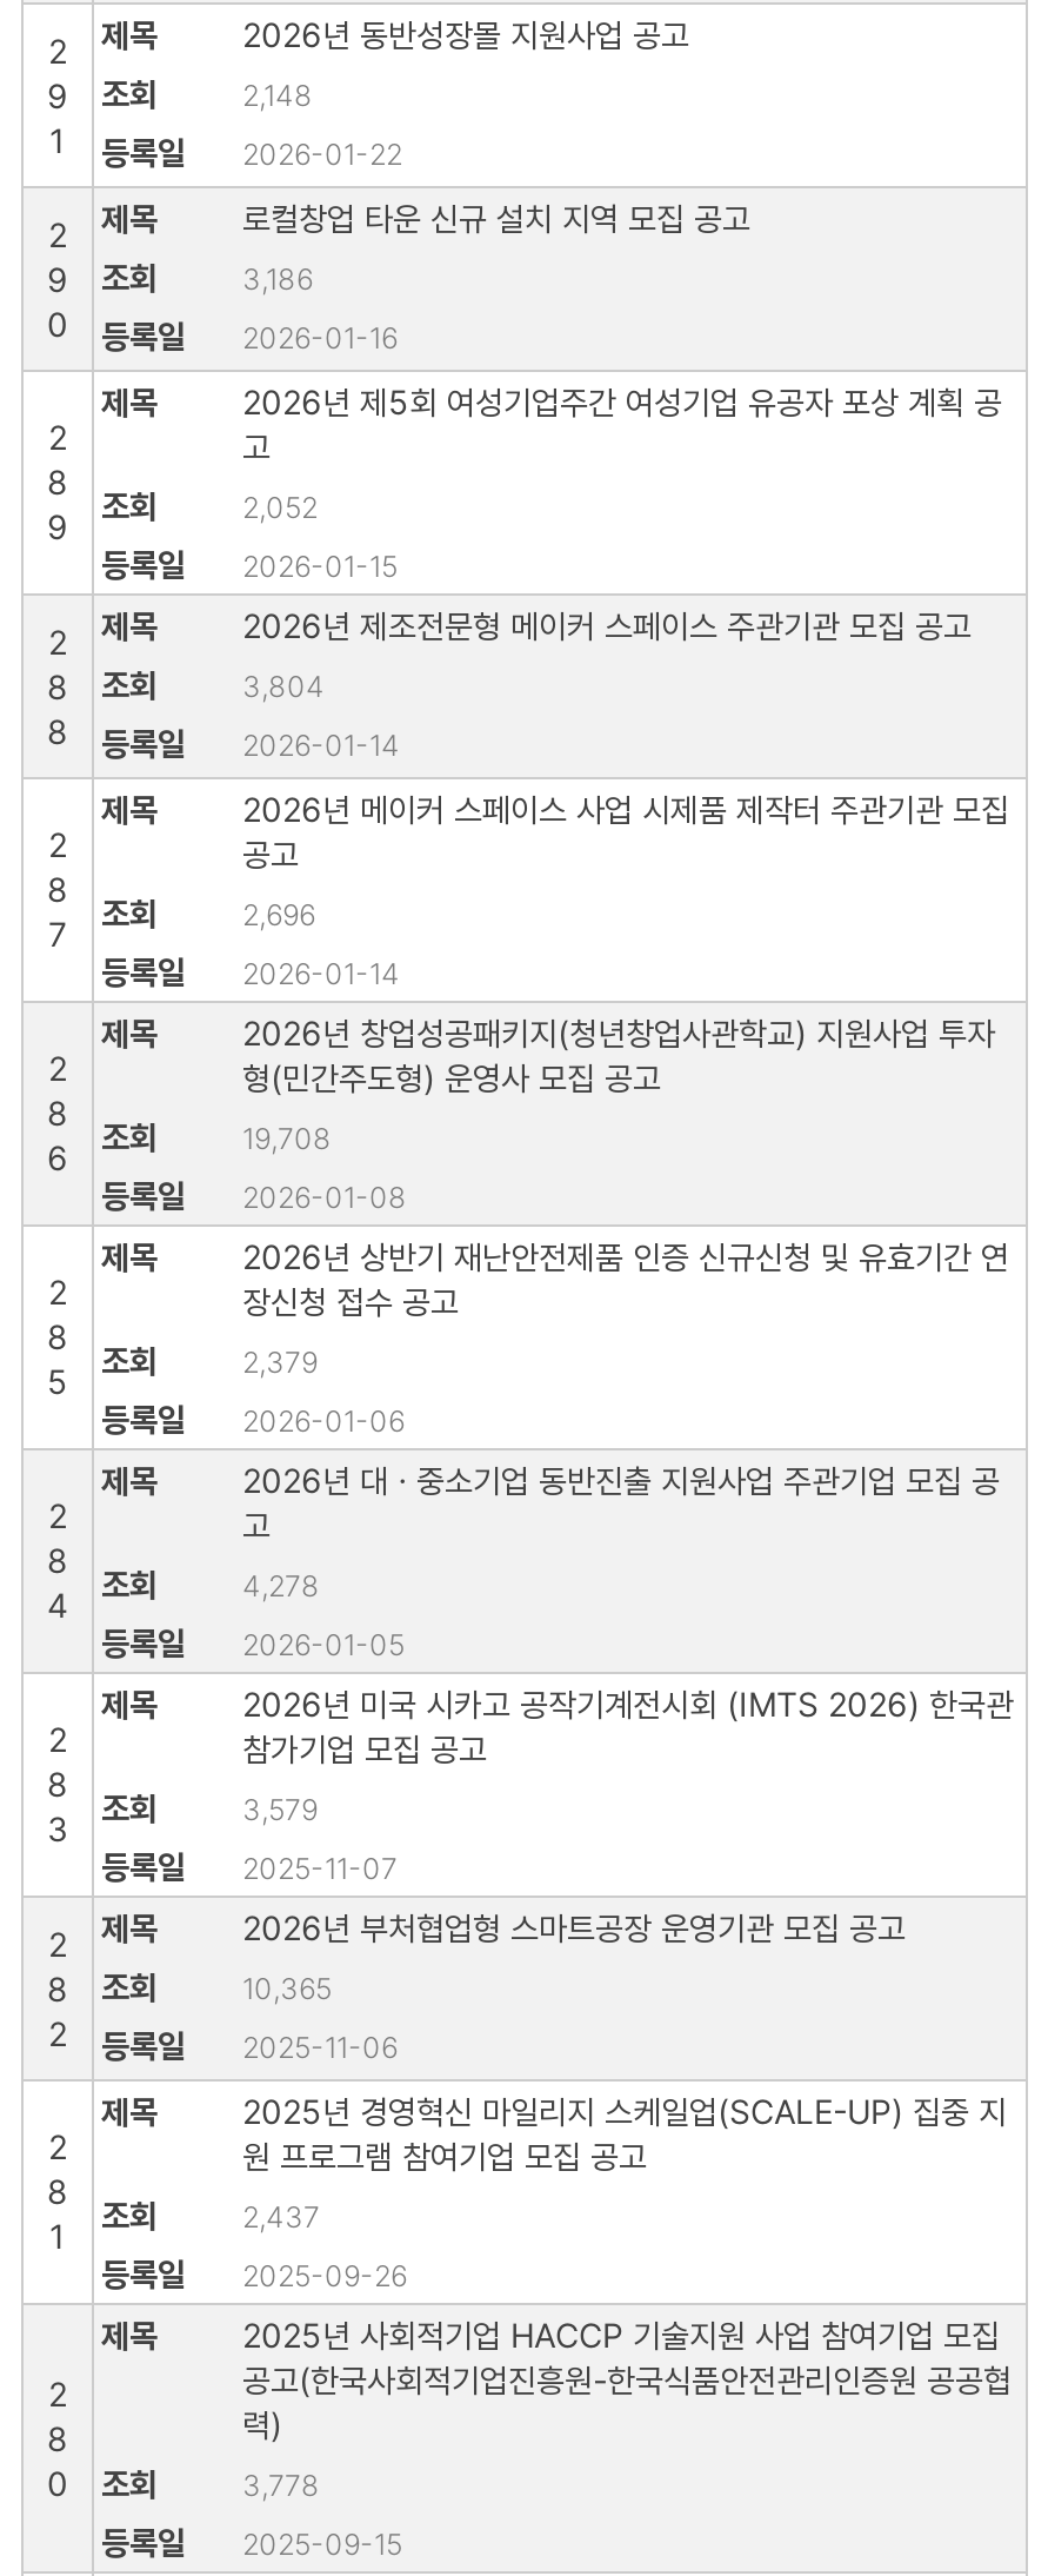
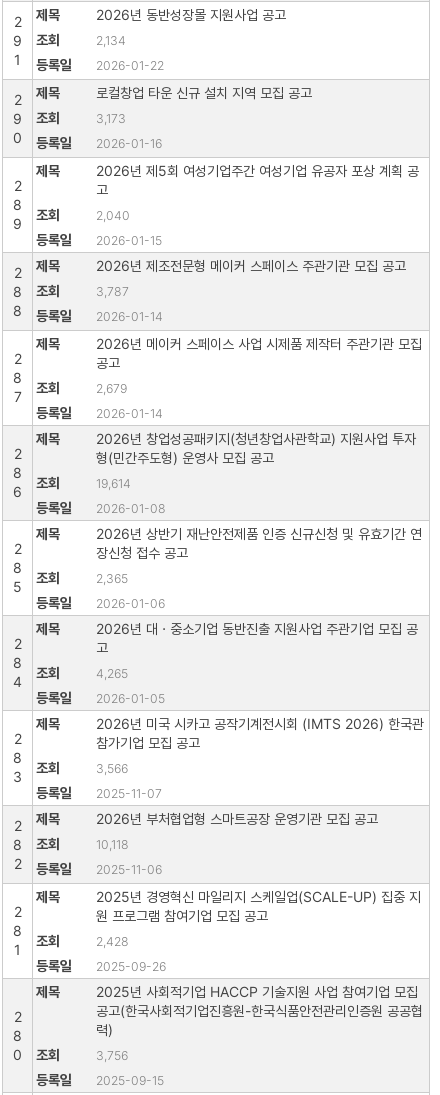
- 2,148
+ 2,134

- 3,186
+ 3,173

- 2,052
+ 2,040

- 3,804
+ 3,787

- 2,696
+ 2,679

- 19,708
+ 19,614

- 2,379
+ 2,365

- 4,278
+ 4,265

- 3,579
+ 3,566

- 10,365
+ 10,118

- 2,437
+ 2,428

- 3,778
+ 3,756
